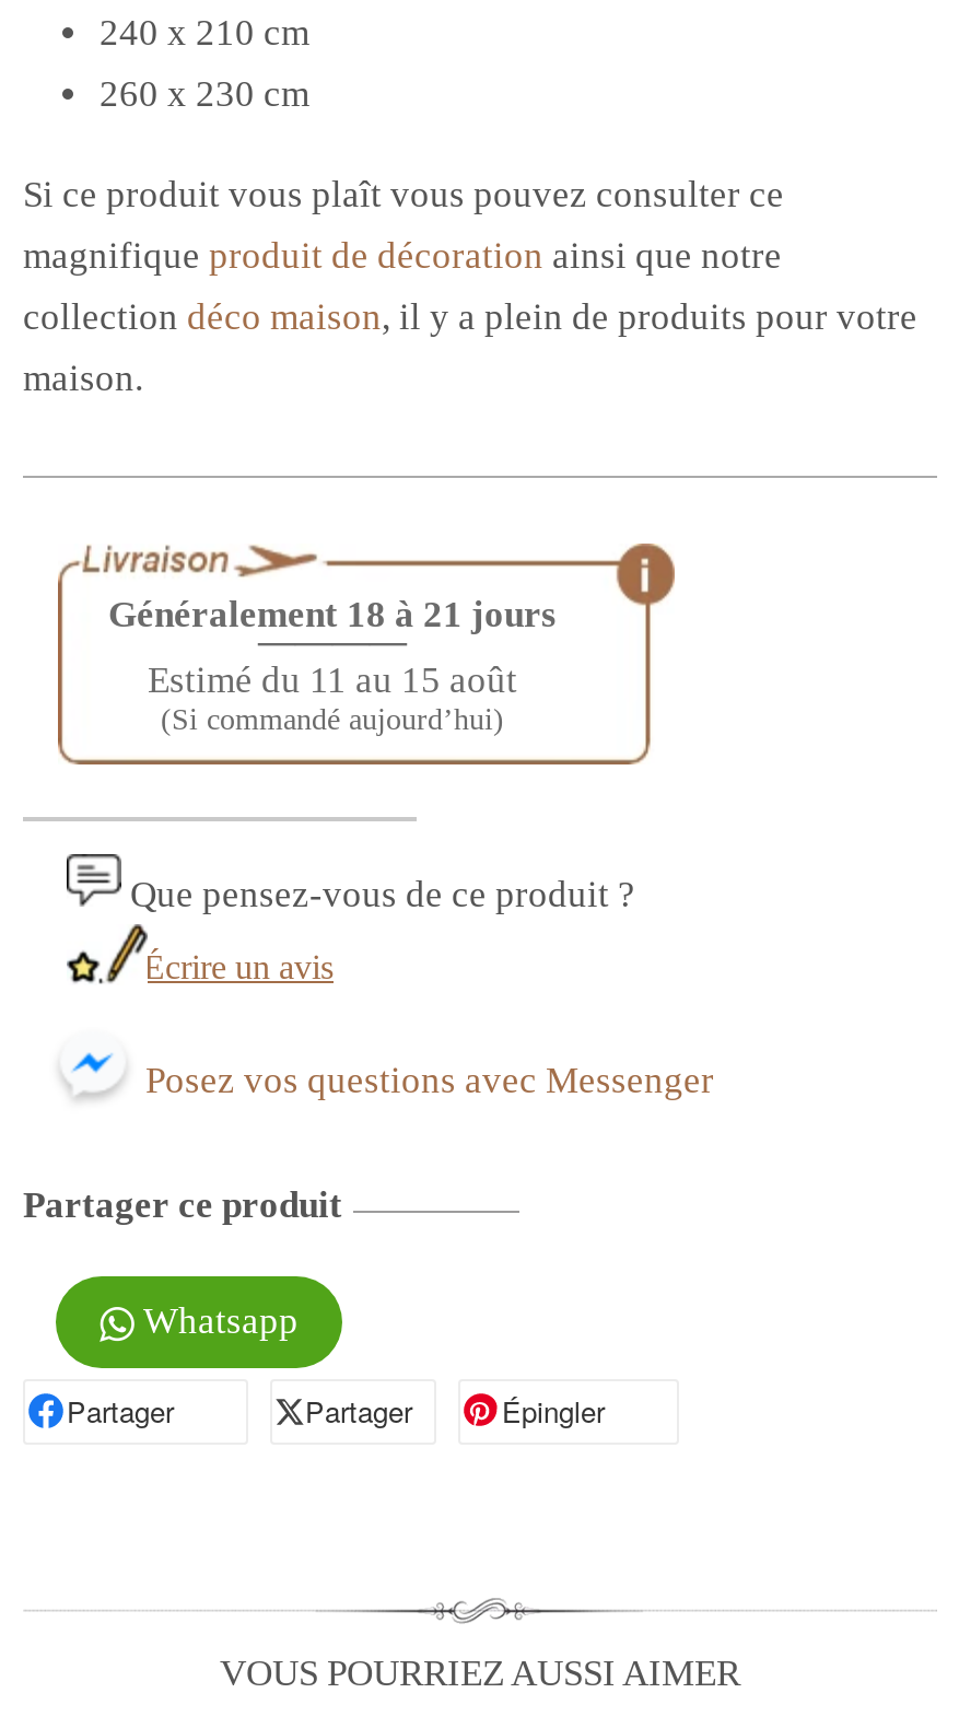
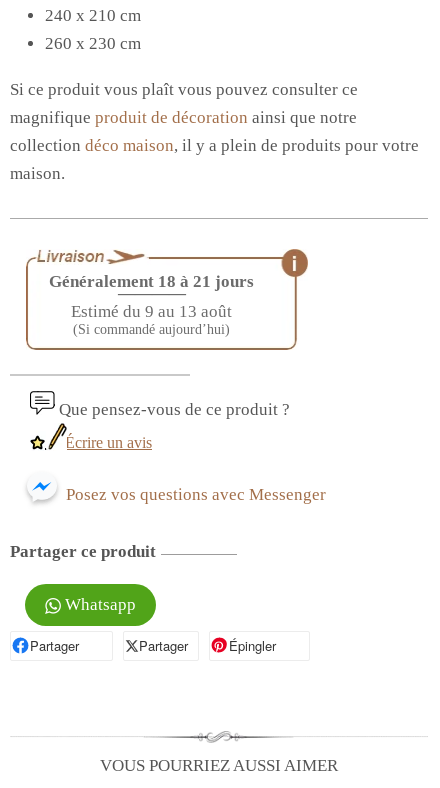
- Estimé du 11 au 15 août
+ Estimé du 9 au 13 août
